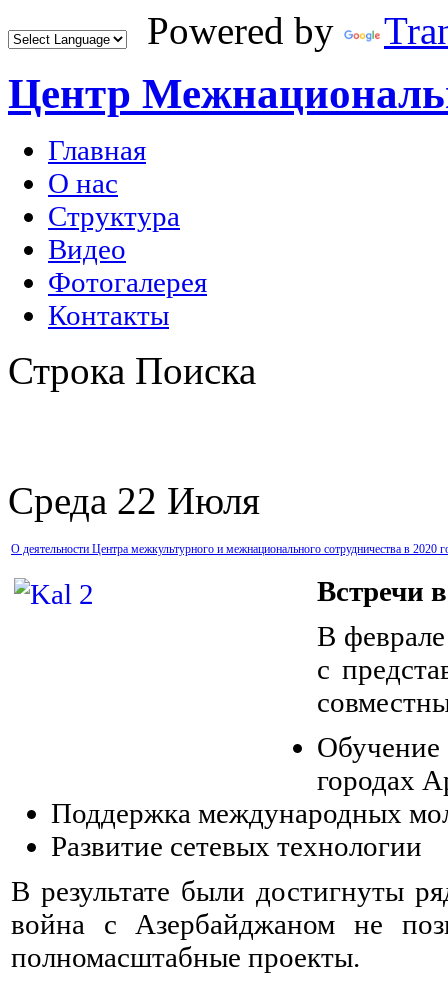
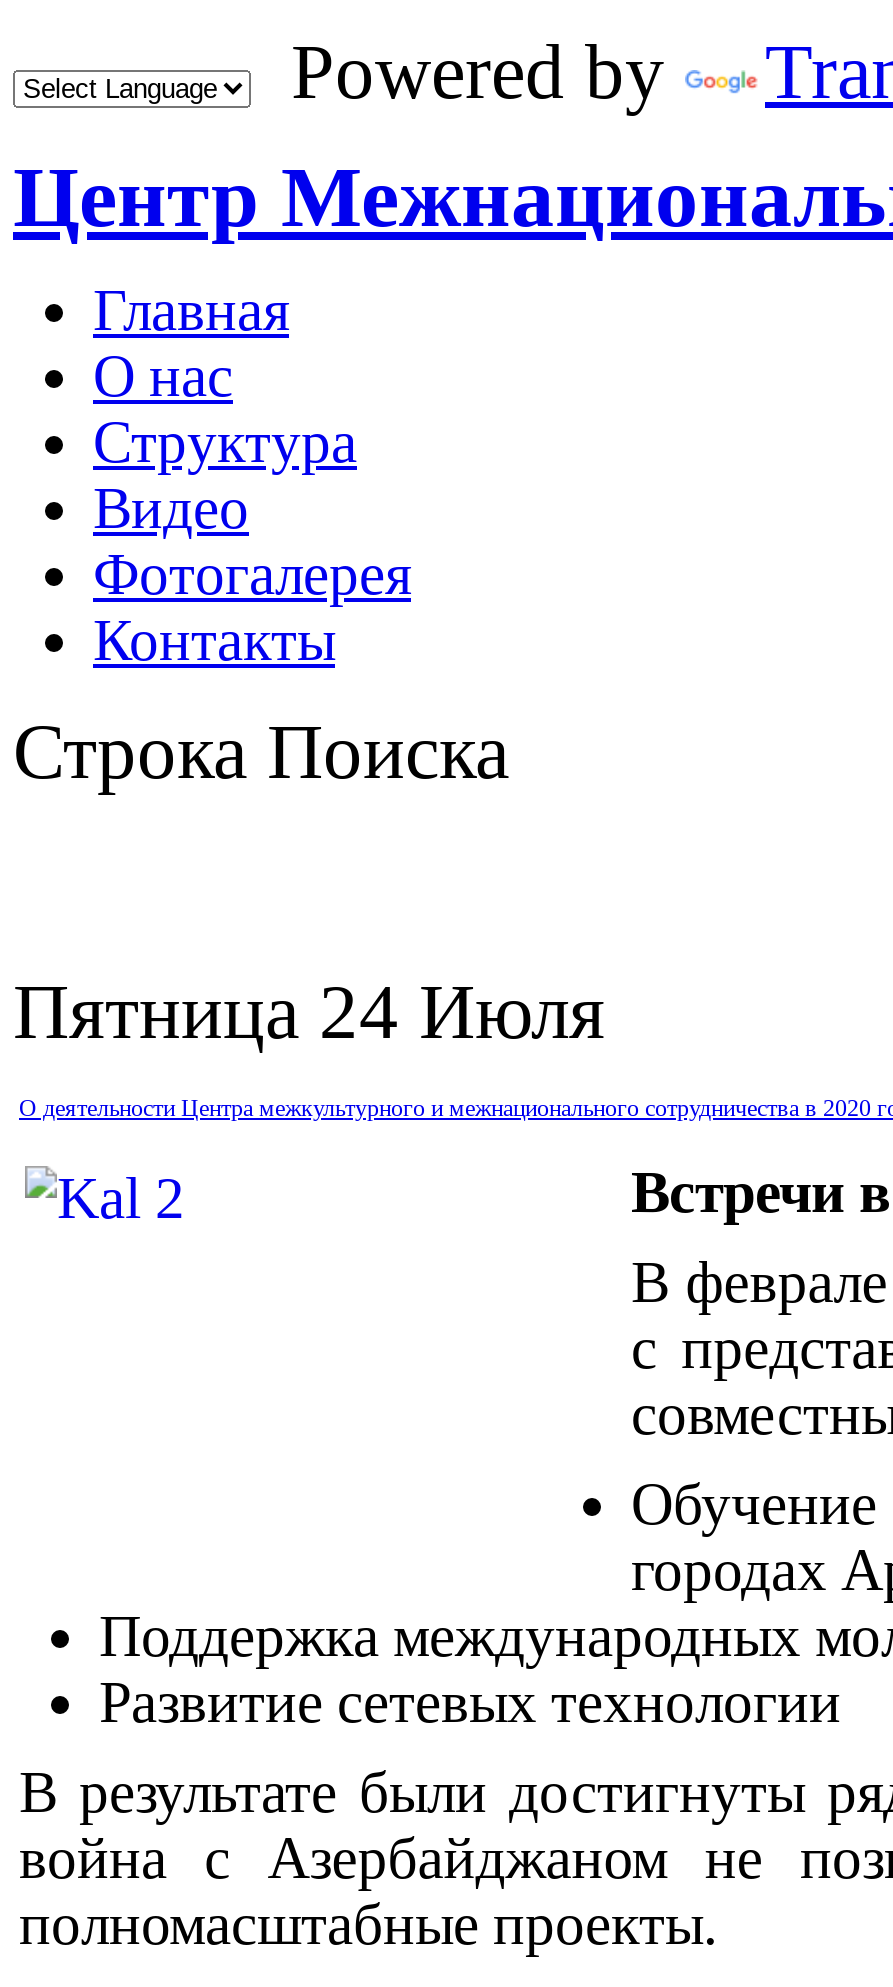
- Среда 22 Июля
+ Пятница 24 Июля
